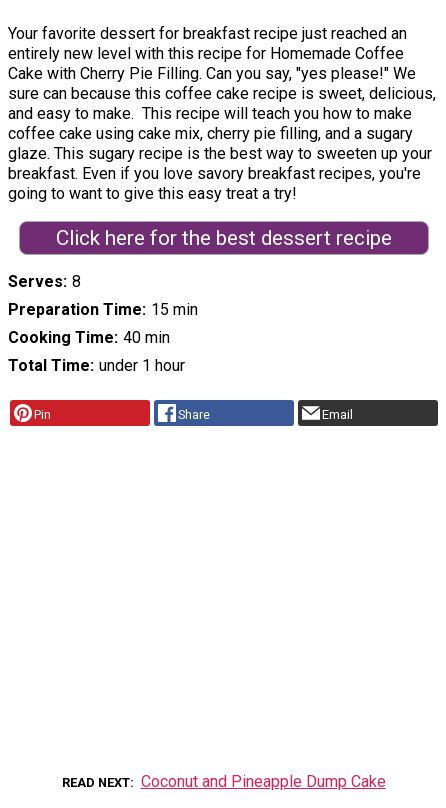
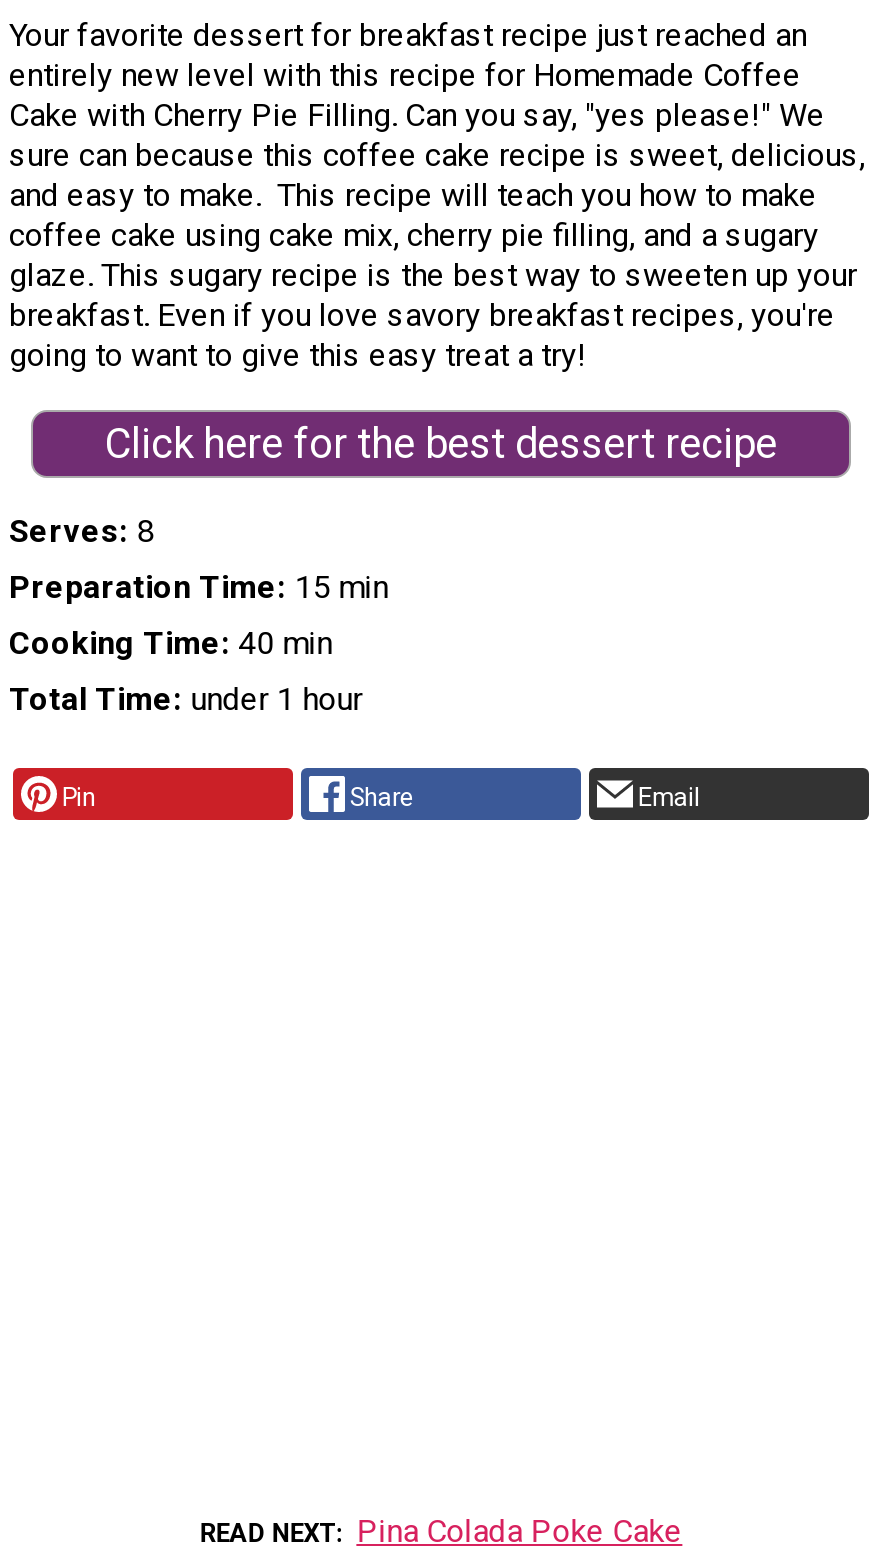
- Coconut and Pineapple Dump Cake
+ Pina Colada Poke Cake
